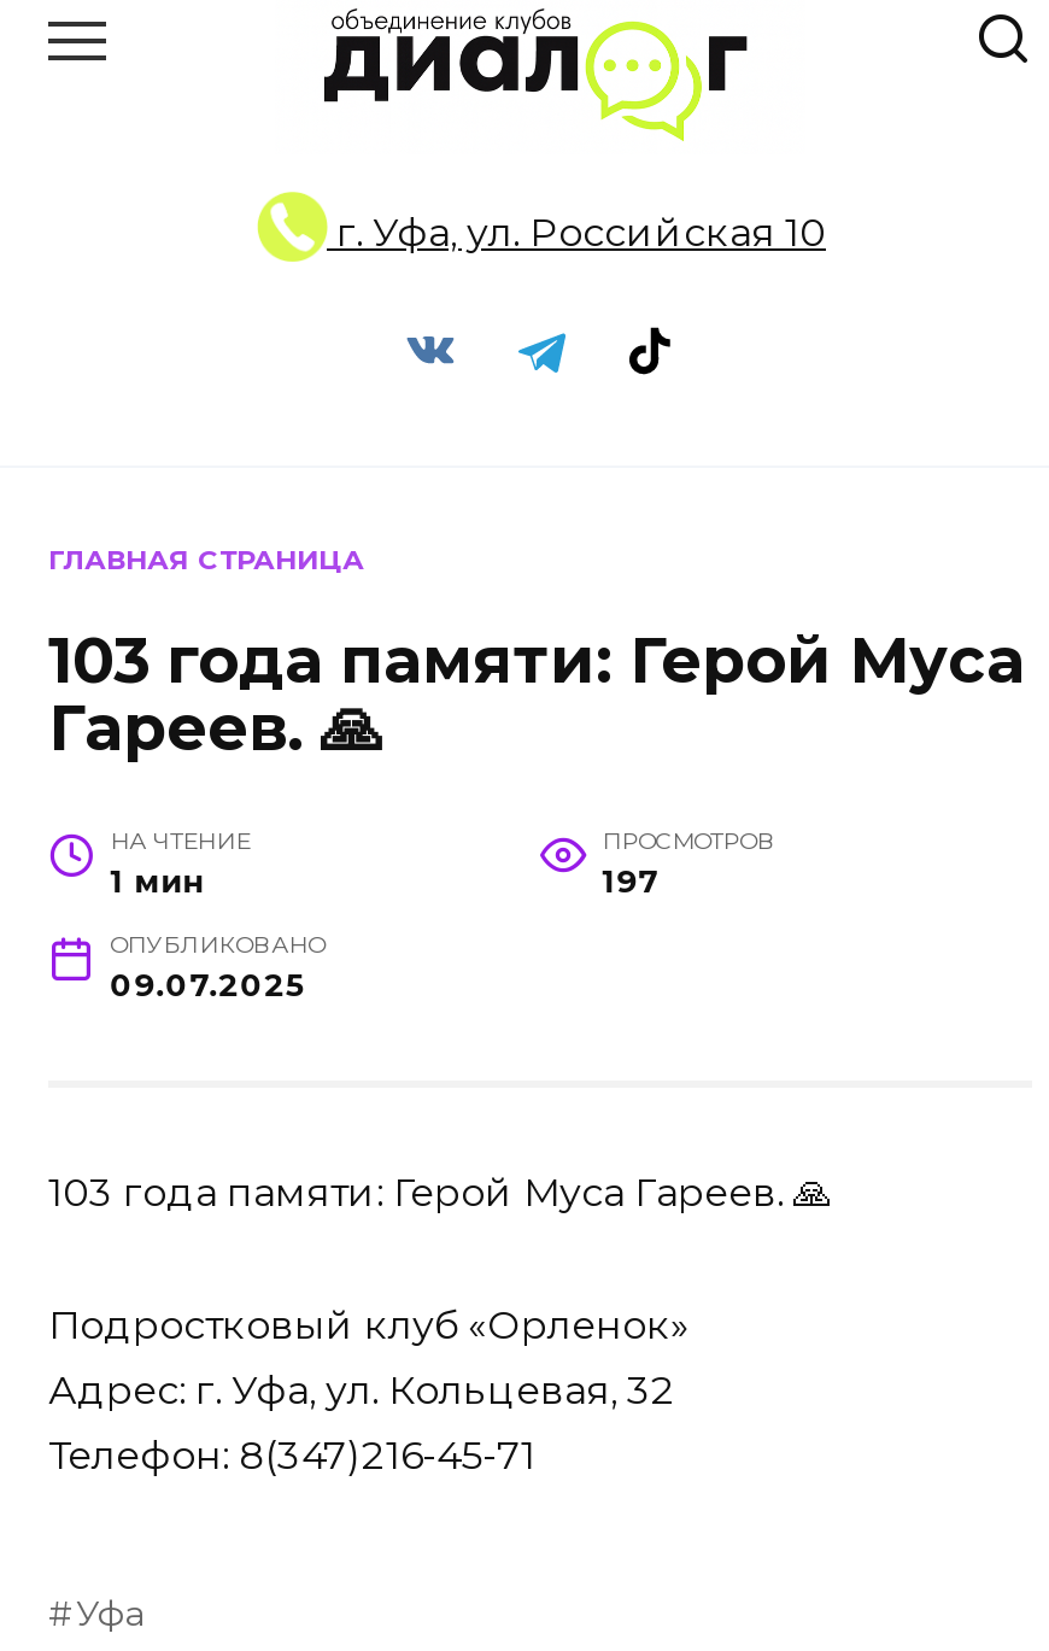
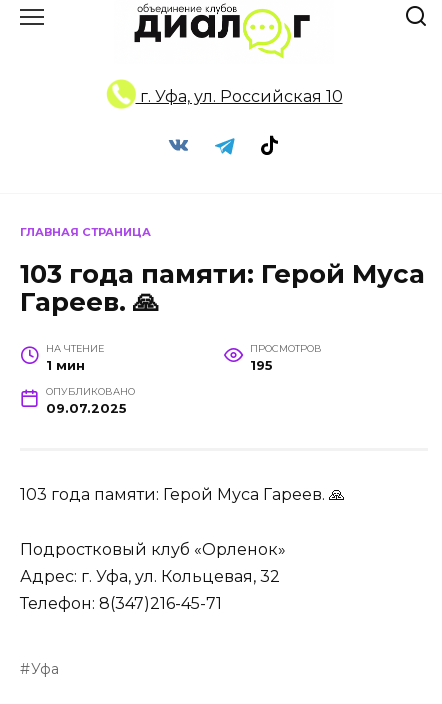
- 197
+ 195
